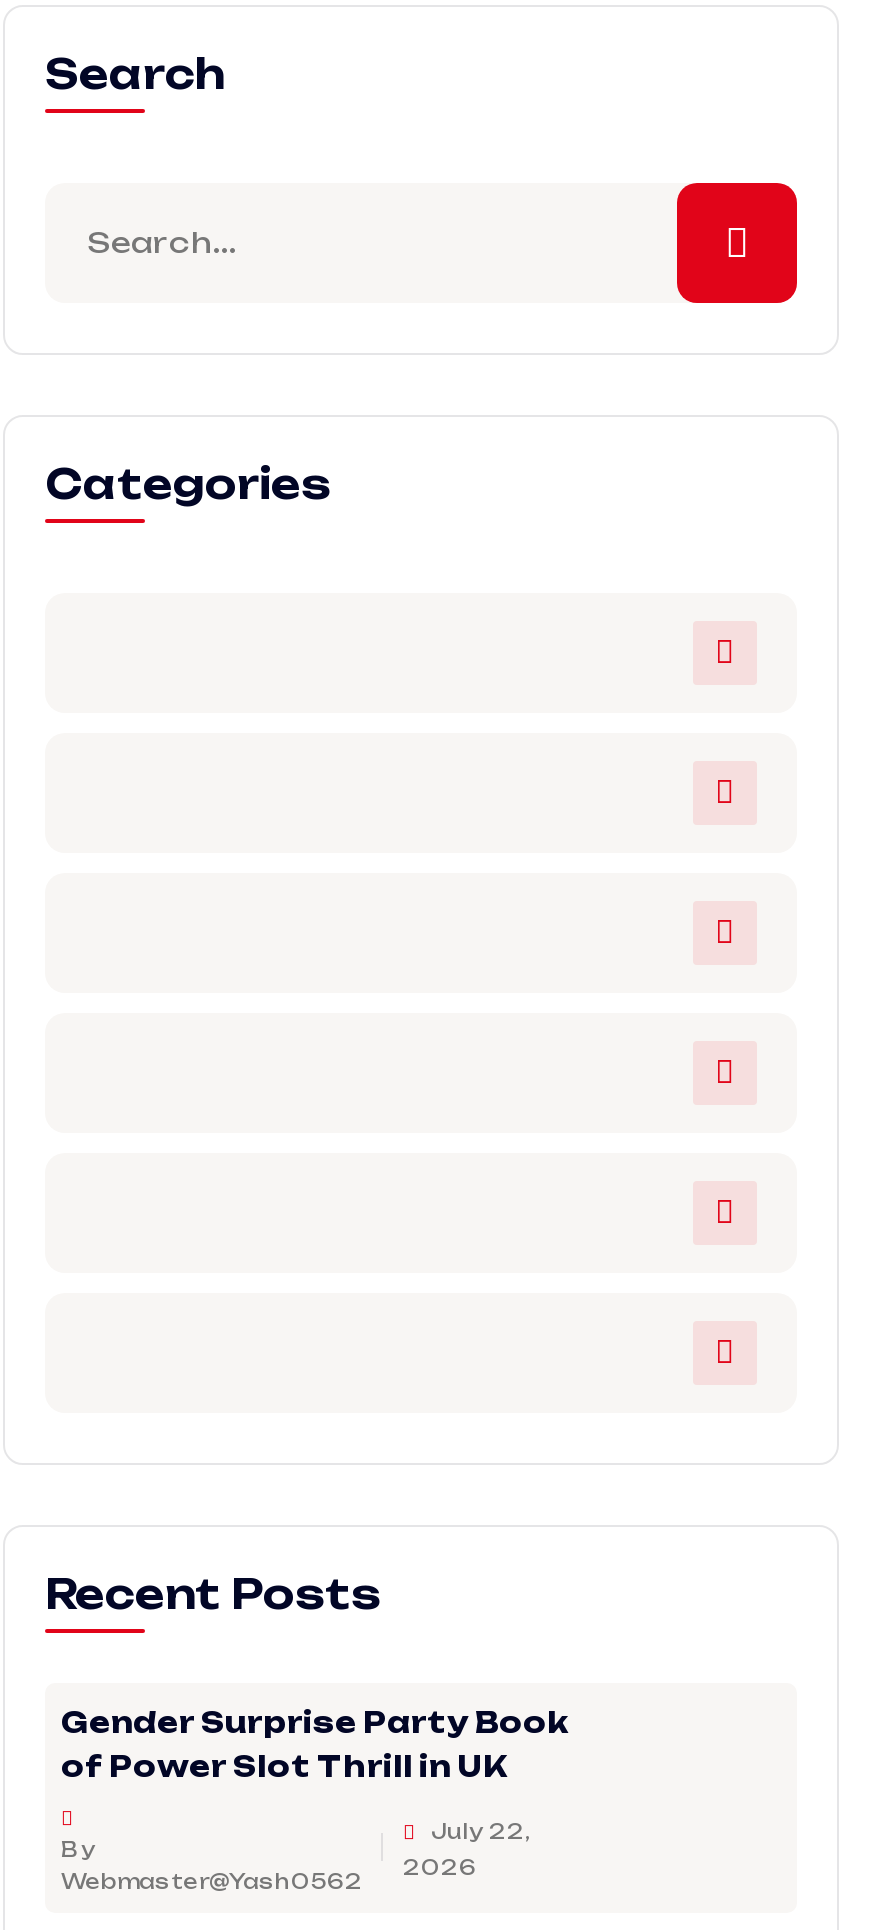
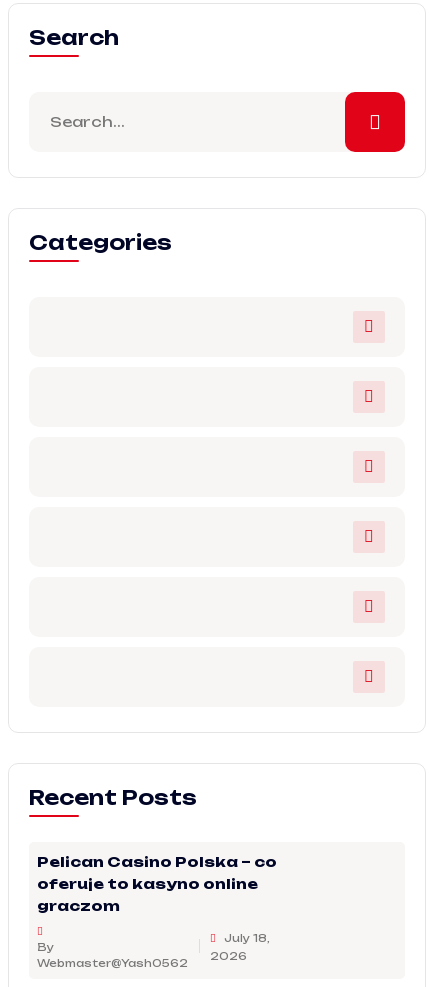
- Gender Surprise Party Book
- of Power Slot Thrill in UK
+ Pelican Casino Polska – co
+ oferuje to kasyno online
+ graczom

- July 22,
+ July 18,
